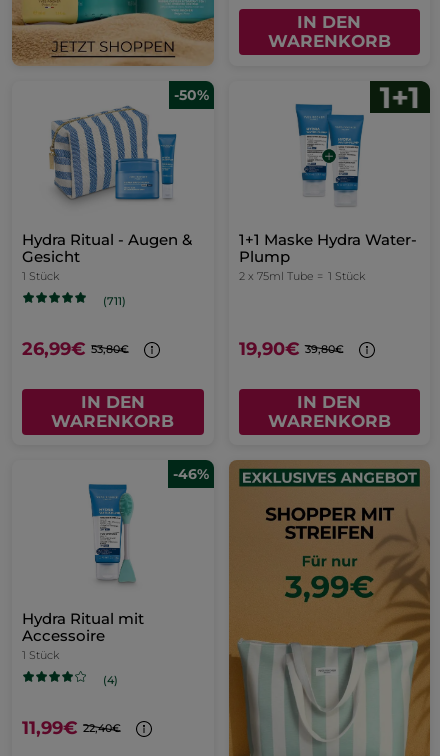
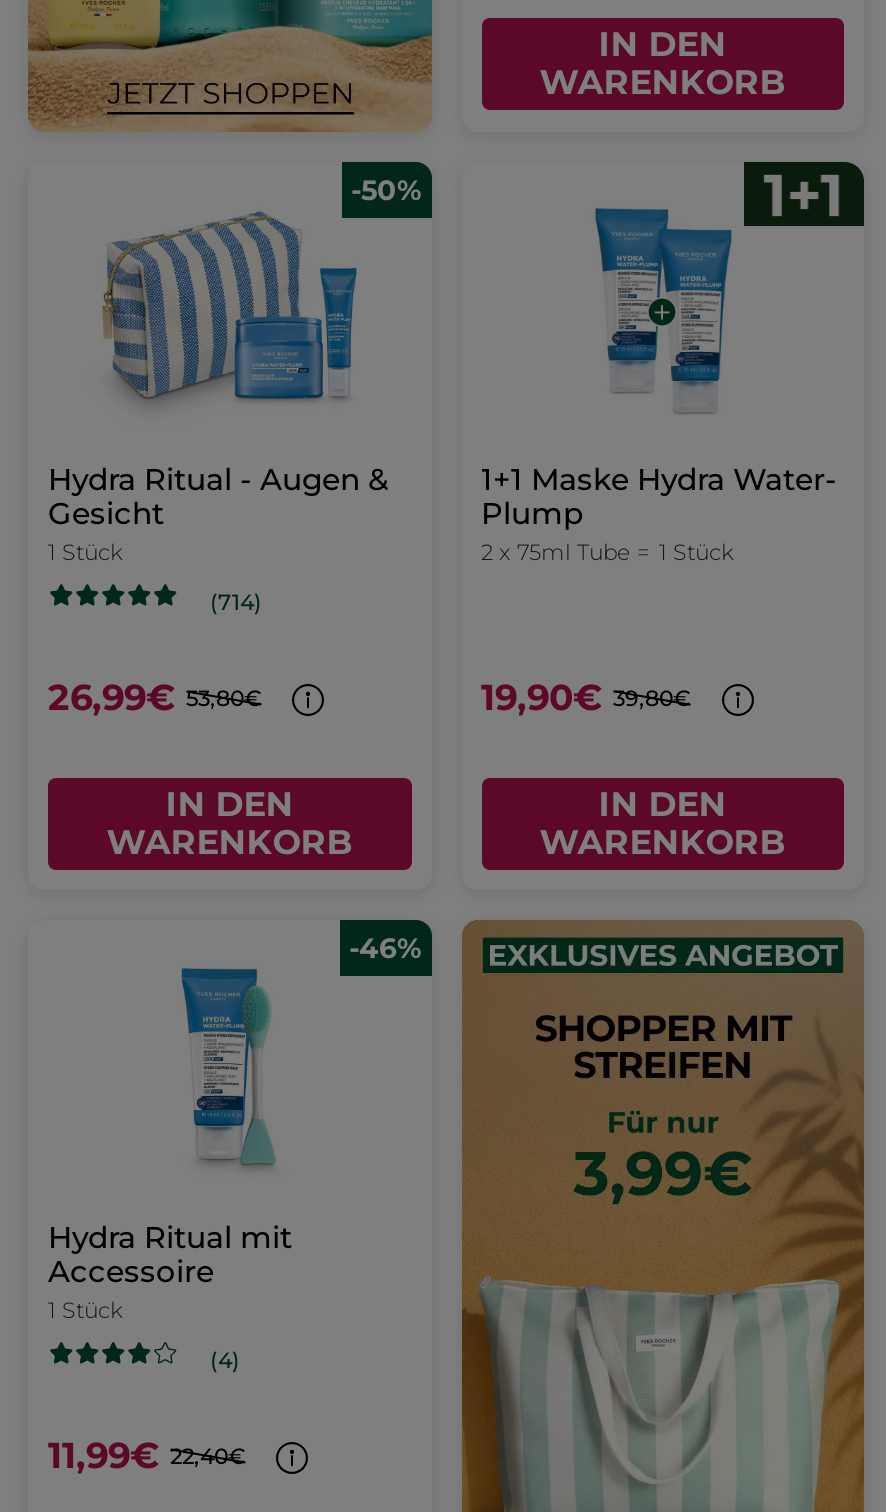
- (711)
+ (714)
